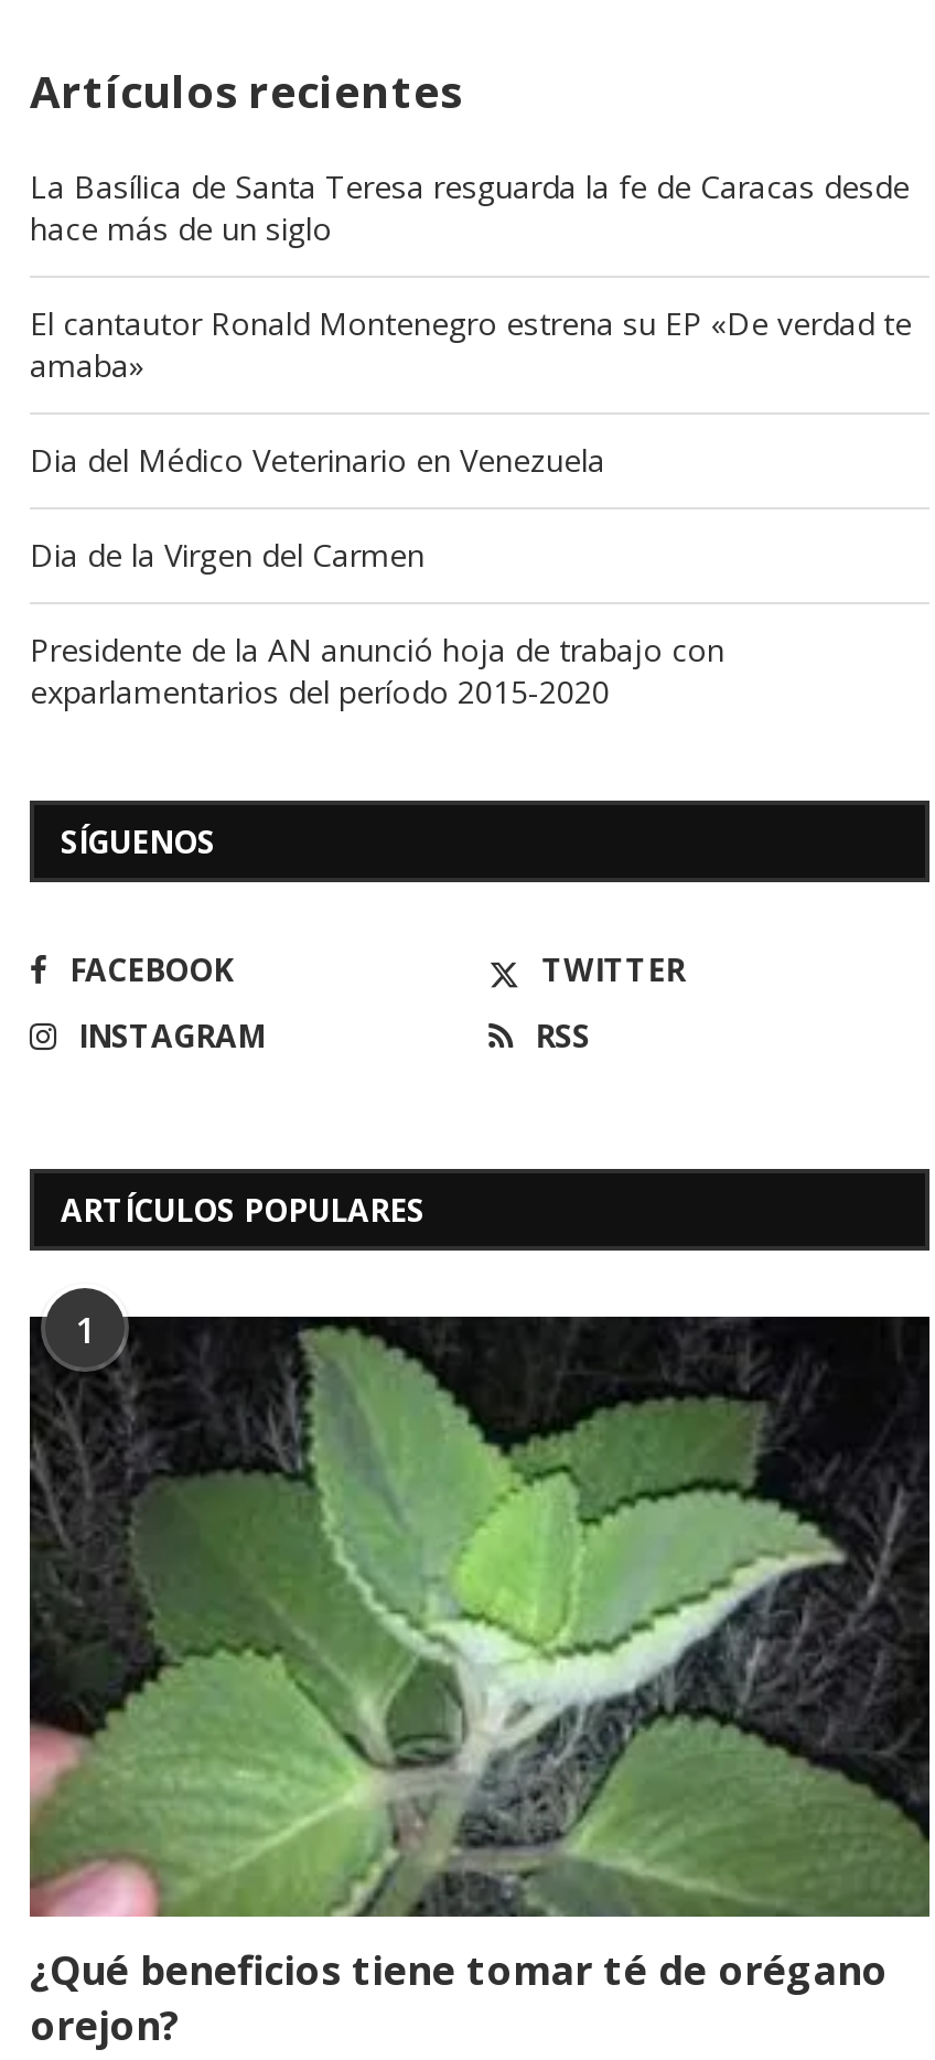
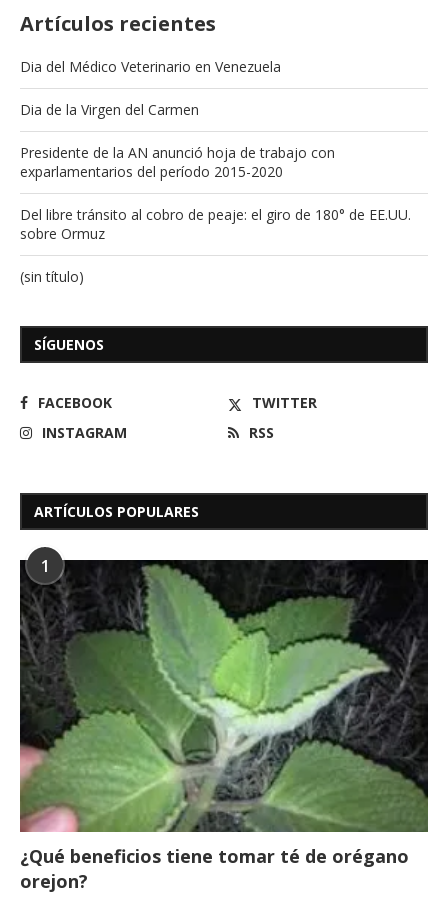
- La Basílica de Santa Teresa resguarda la fe de Caracas desde
- hace más de un siglo
- El cantautor Ronald Montenegro estrena su EP «De verdad te
- amaba»

moved up: Dia del Médico Veterinario en Venezuela | Dia de la Virgen del Carmen | Presidente de la AN anunció hoja de trabajo con | exparlamentarios del período 2015-2020

+ Del libre tránsito al cobro de peaje: el giro de 180° de EE.UU.
+ sobre Ormuz
+ (sin título)
